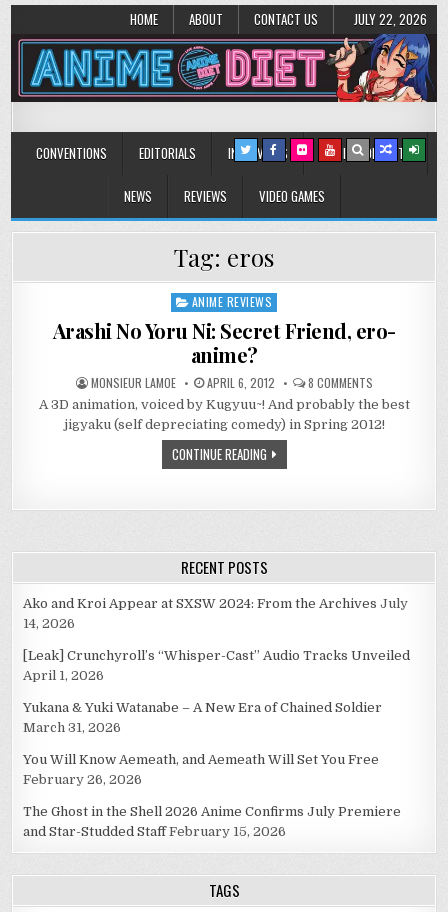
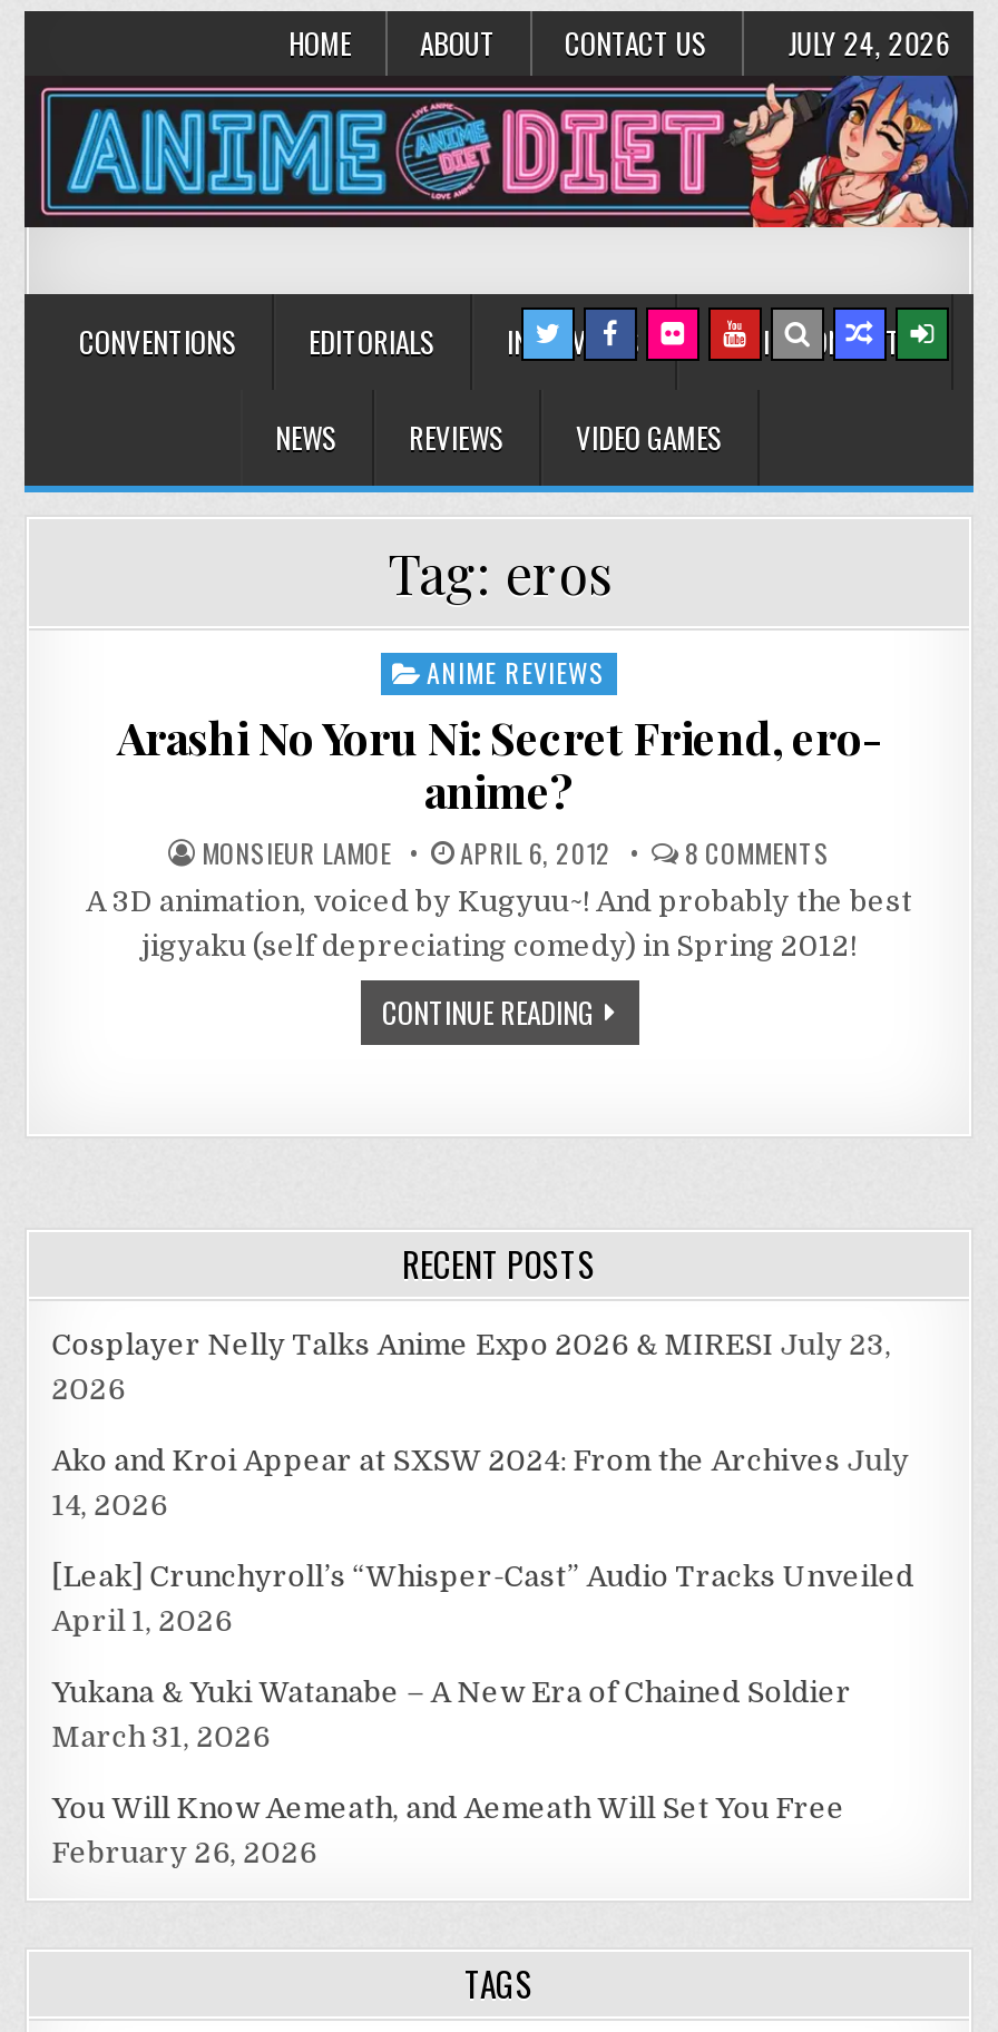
- HOME ABOUT CONTACT US JULY 22, 2026
+ HOME ABOUT CONTACT US JULY 24, 2026

+ Cosplayer Nelly Talks Anime Expo 2026 & MIRESI July 23,
+ 2026

moved down: Ako and Kroi Appear at SXSW 2024: From the Archives July | 14, 2026 | [Leak] Crunchyroll’s “Whisper-Cast” Audio Tracks Unveiled | April 1, 2026 | Yukana & Yuki Watanabe – A New Era of Chained Soldier | March 31, 2026 | You Will Know Aemeath, and Aemeath Will Set You Free | February 26, 2026

- The Ghost in the Shell 2026 Anime Confirms July Premiere
- and Star-Studded Staff February 15, 2026
